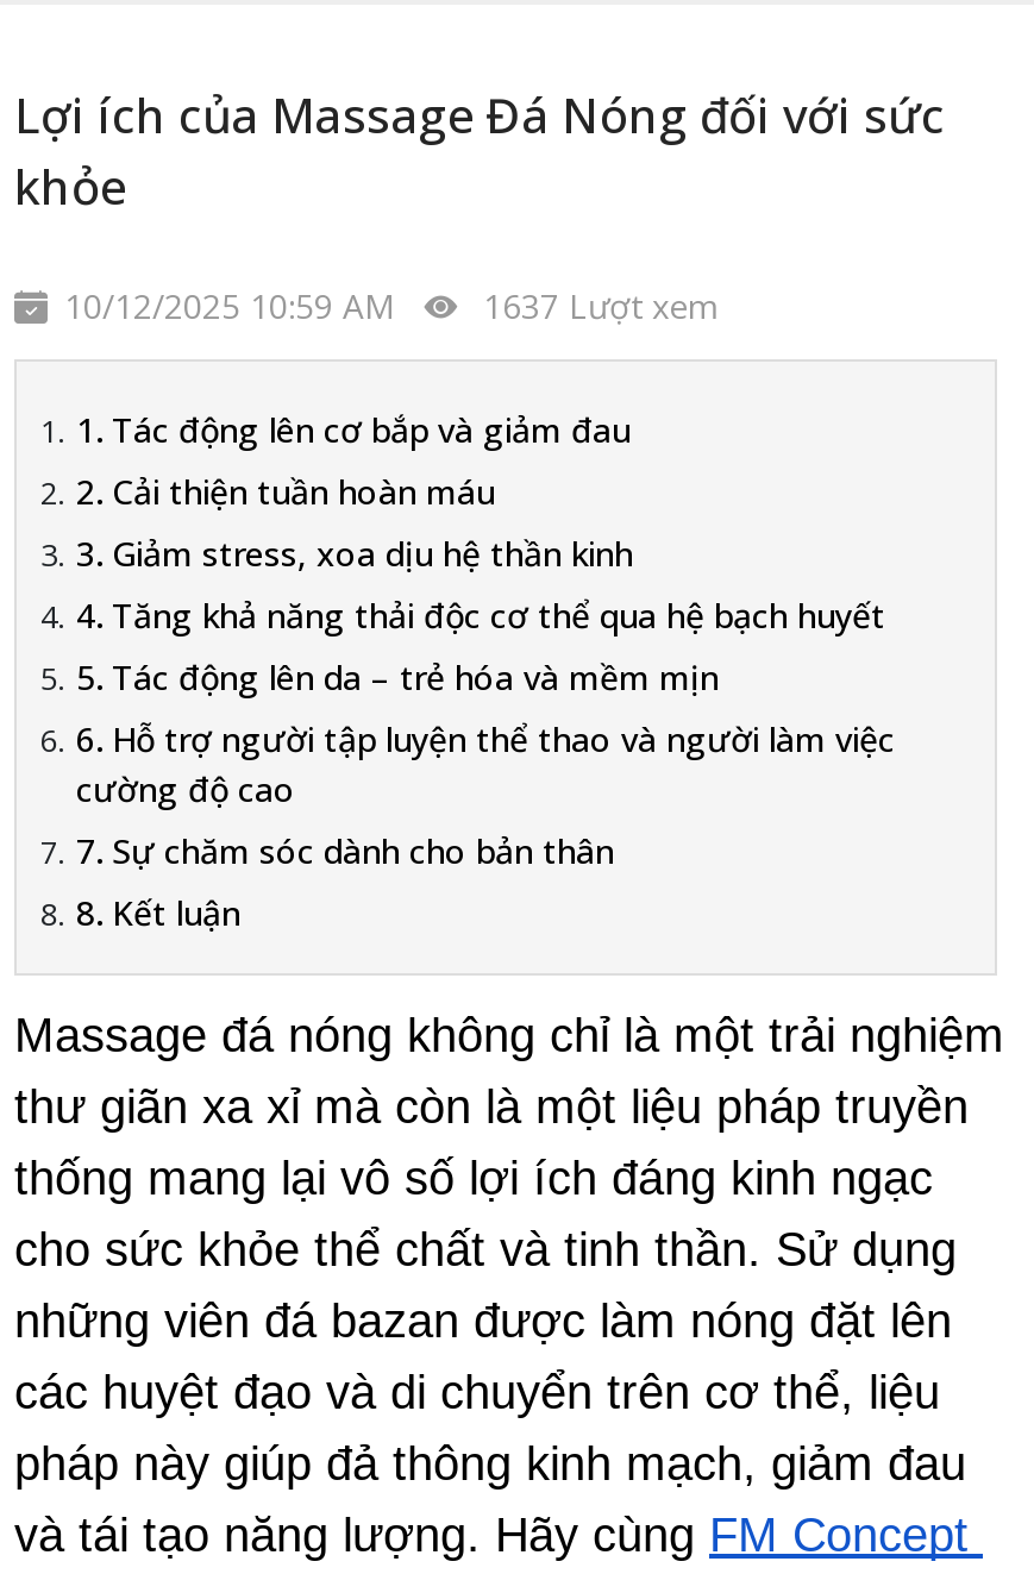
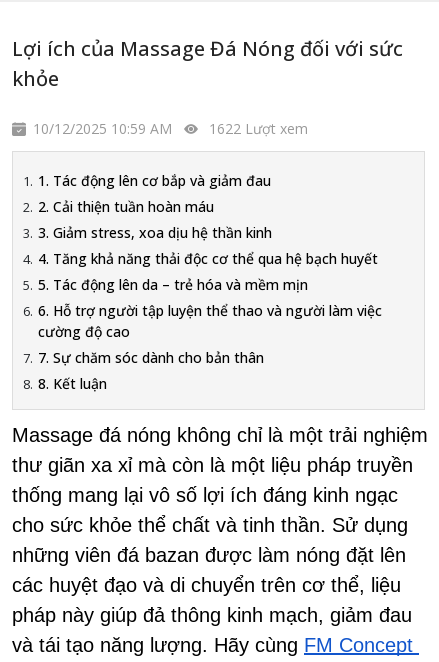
- 10/12/2025 10:59 AM 1637 Lượt xem
+ 10/12/2025 10:59 AM 1622 Lượt xem
